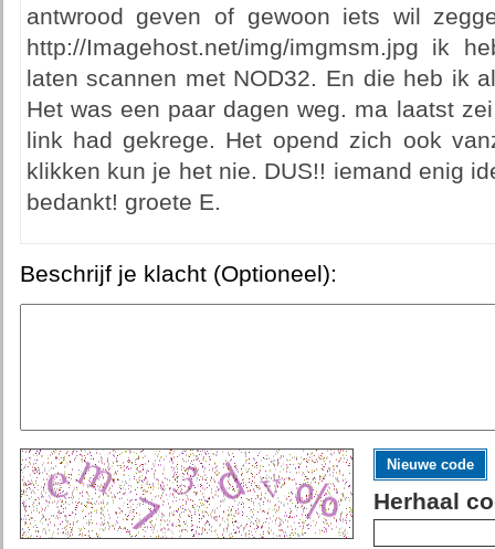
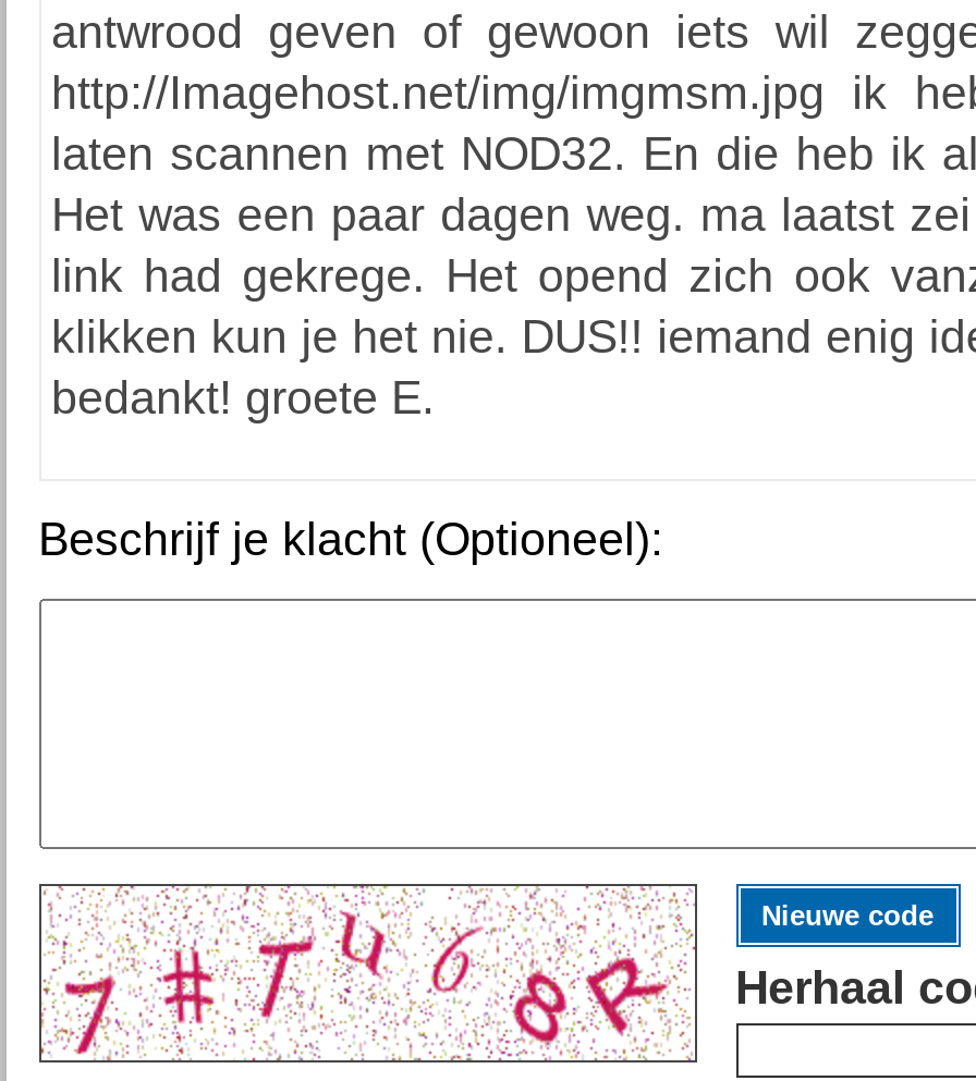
- [image]
+ [image]
